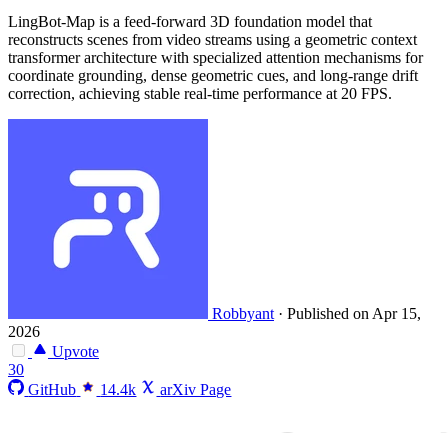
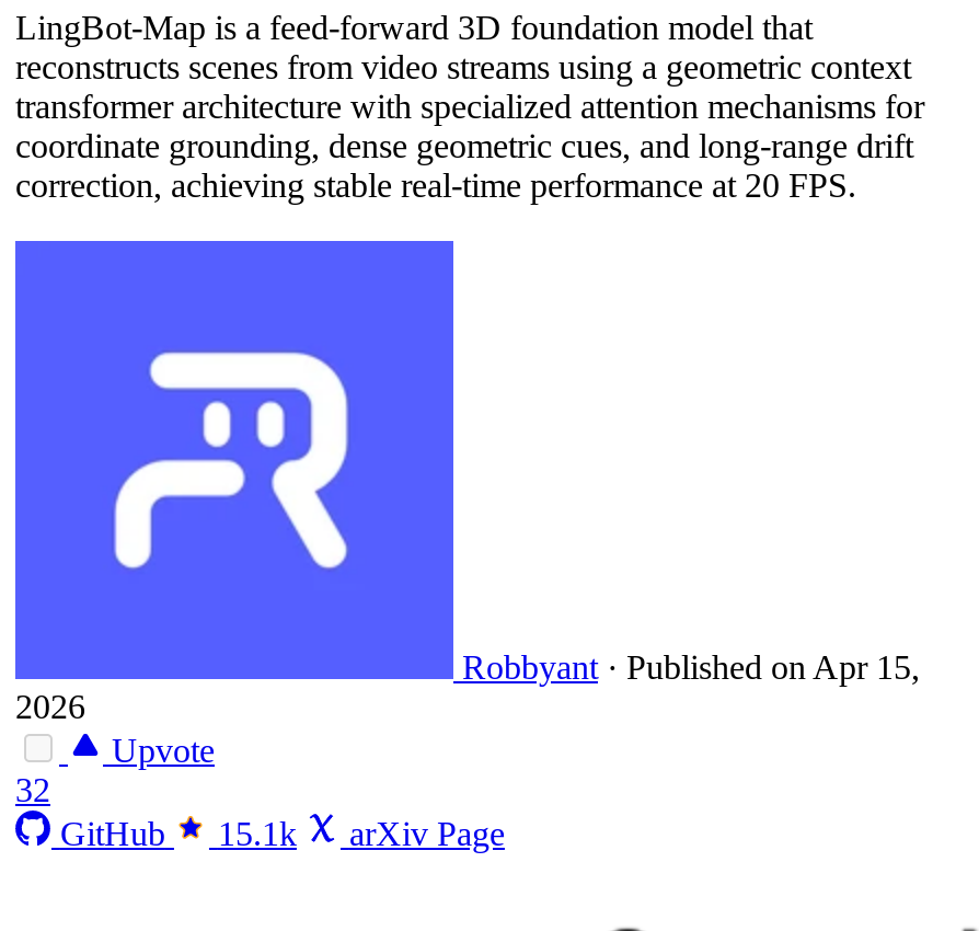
- 30
+ 32

- GitHub 14.4k arXiv Page
+ GitHub 15.1k arXiv Page
